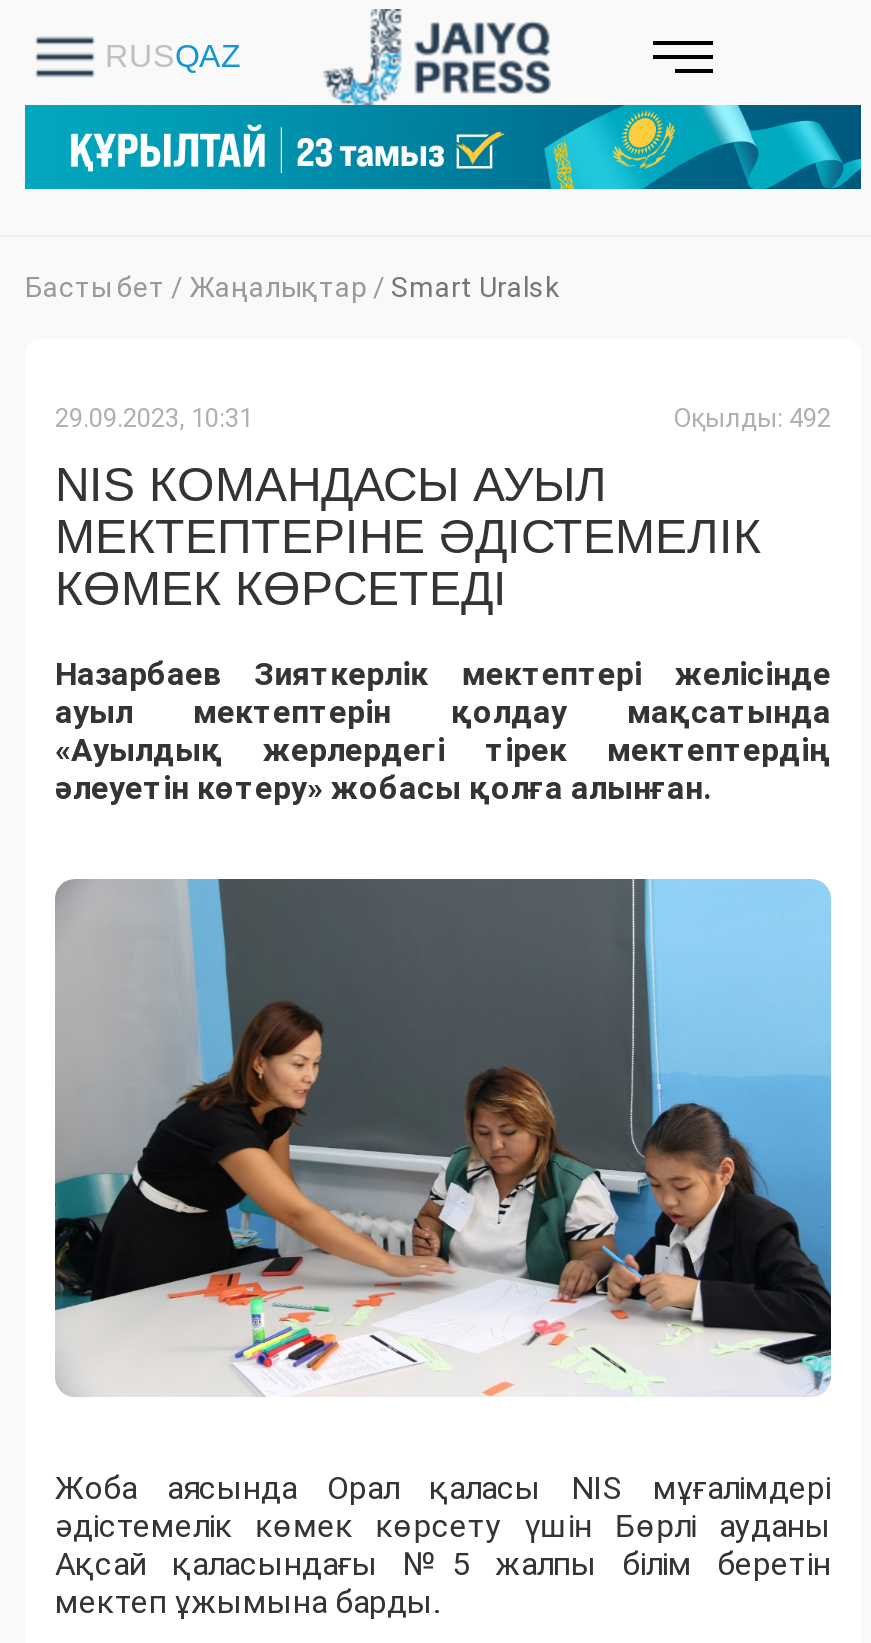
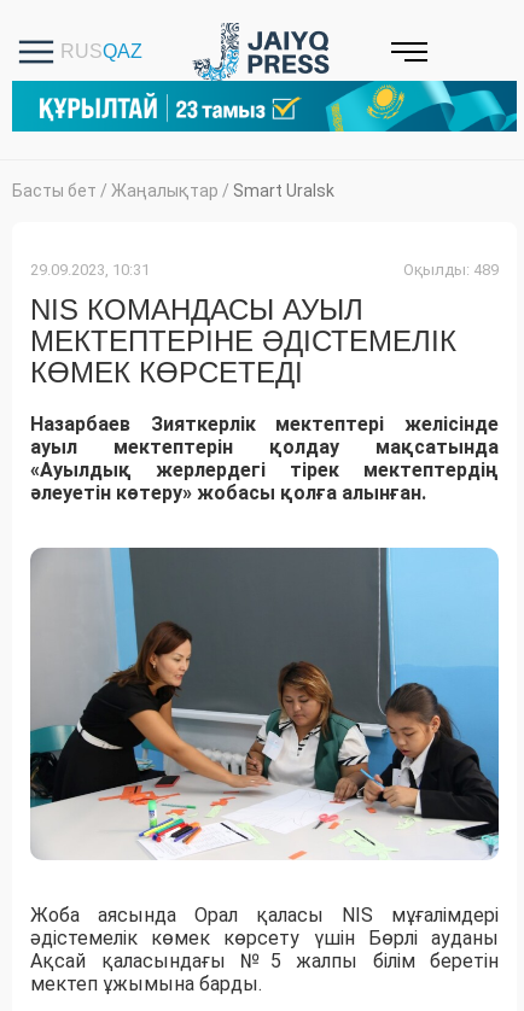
- Оқылды: 492
+ Оқылды: 489
